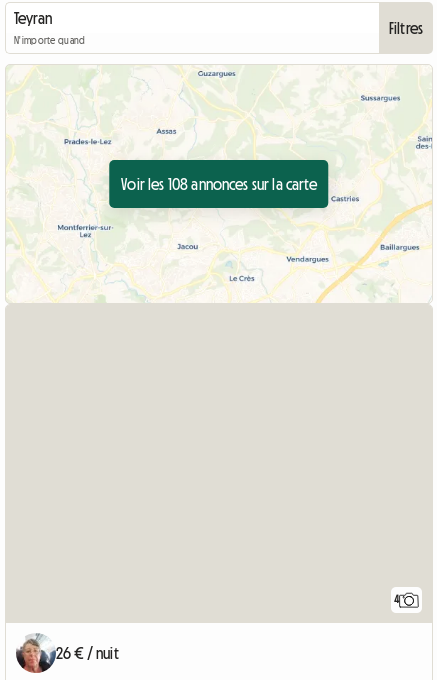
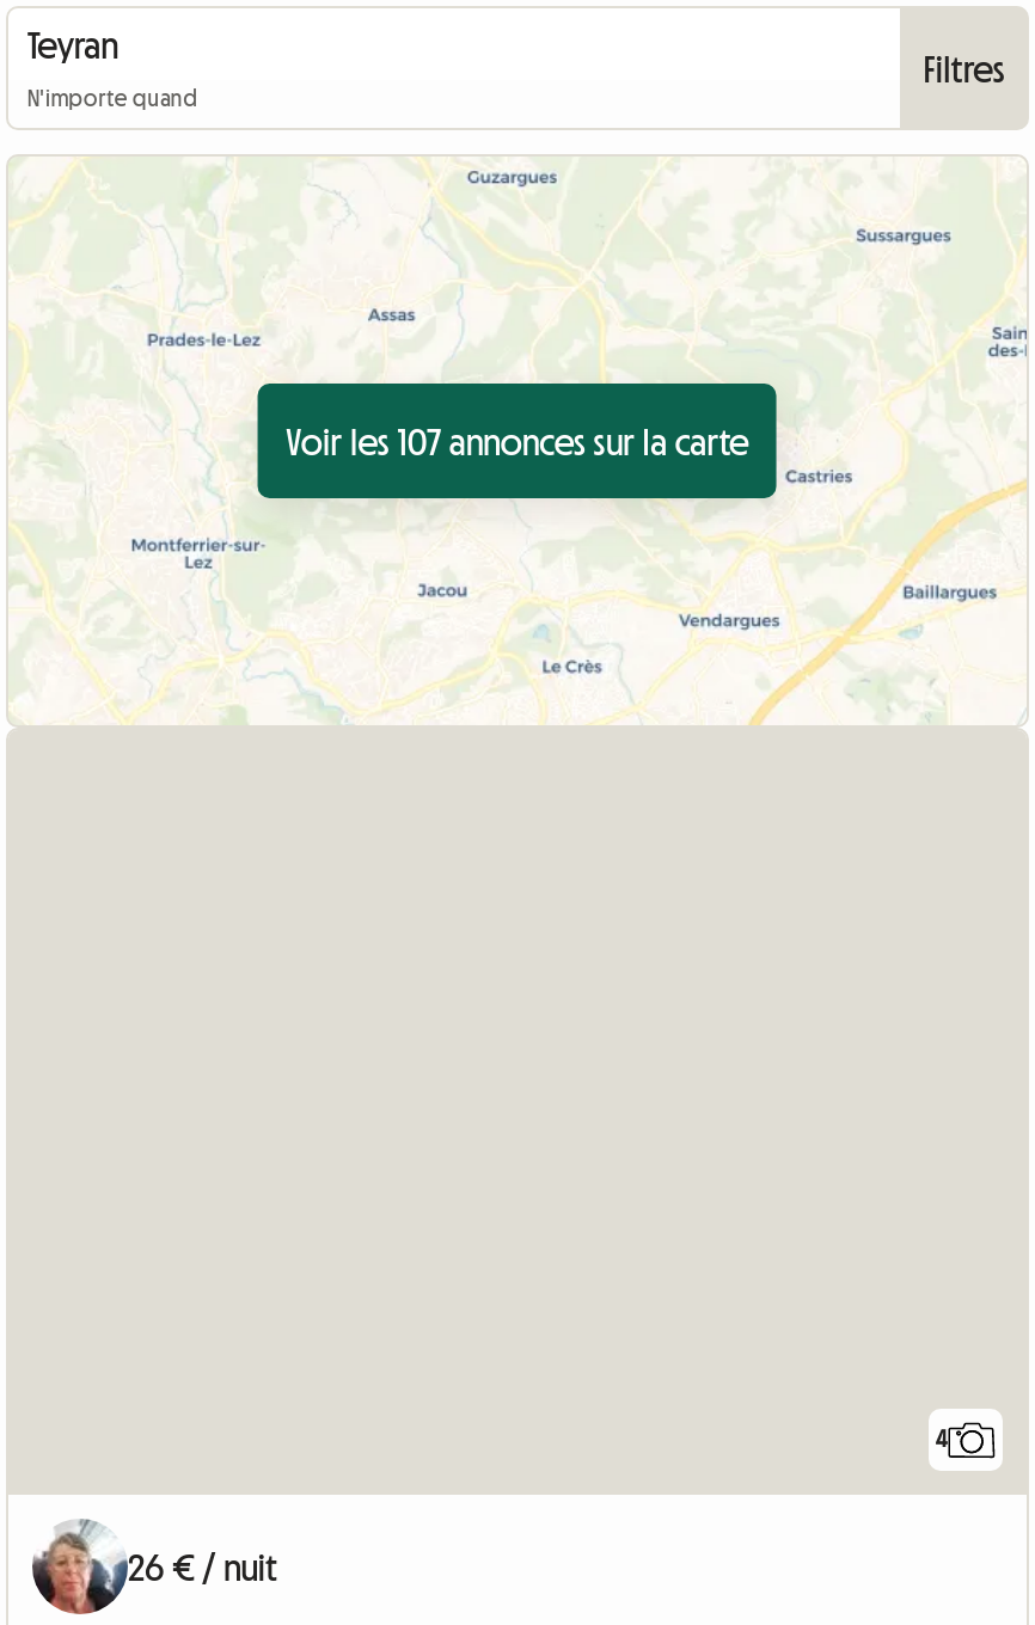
- Voir les 108 annonces sur la carte
+ Voir les 107 annonces sur la carte
